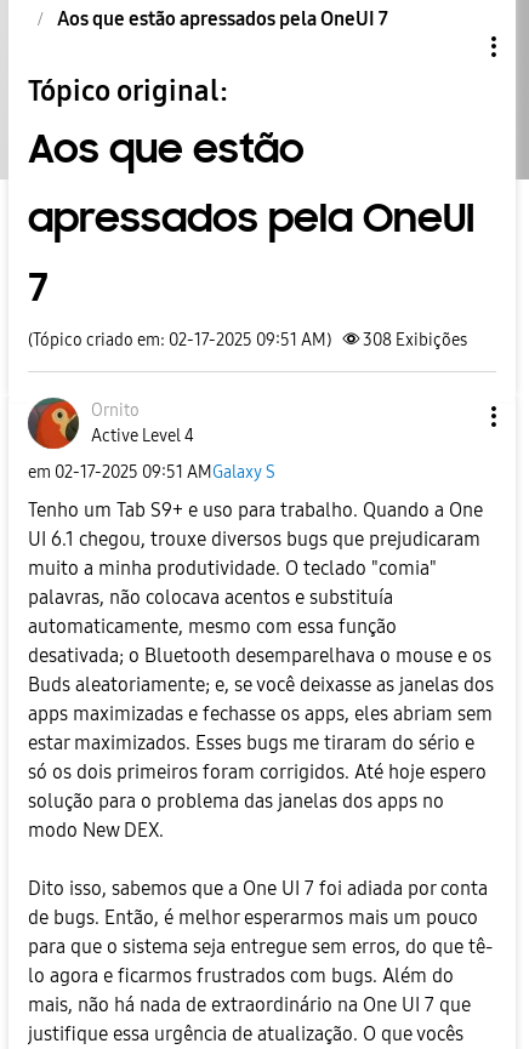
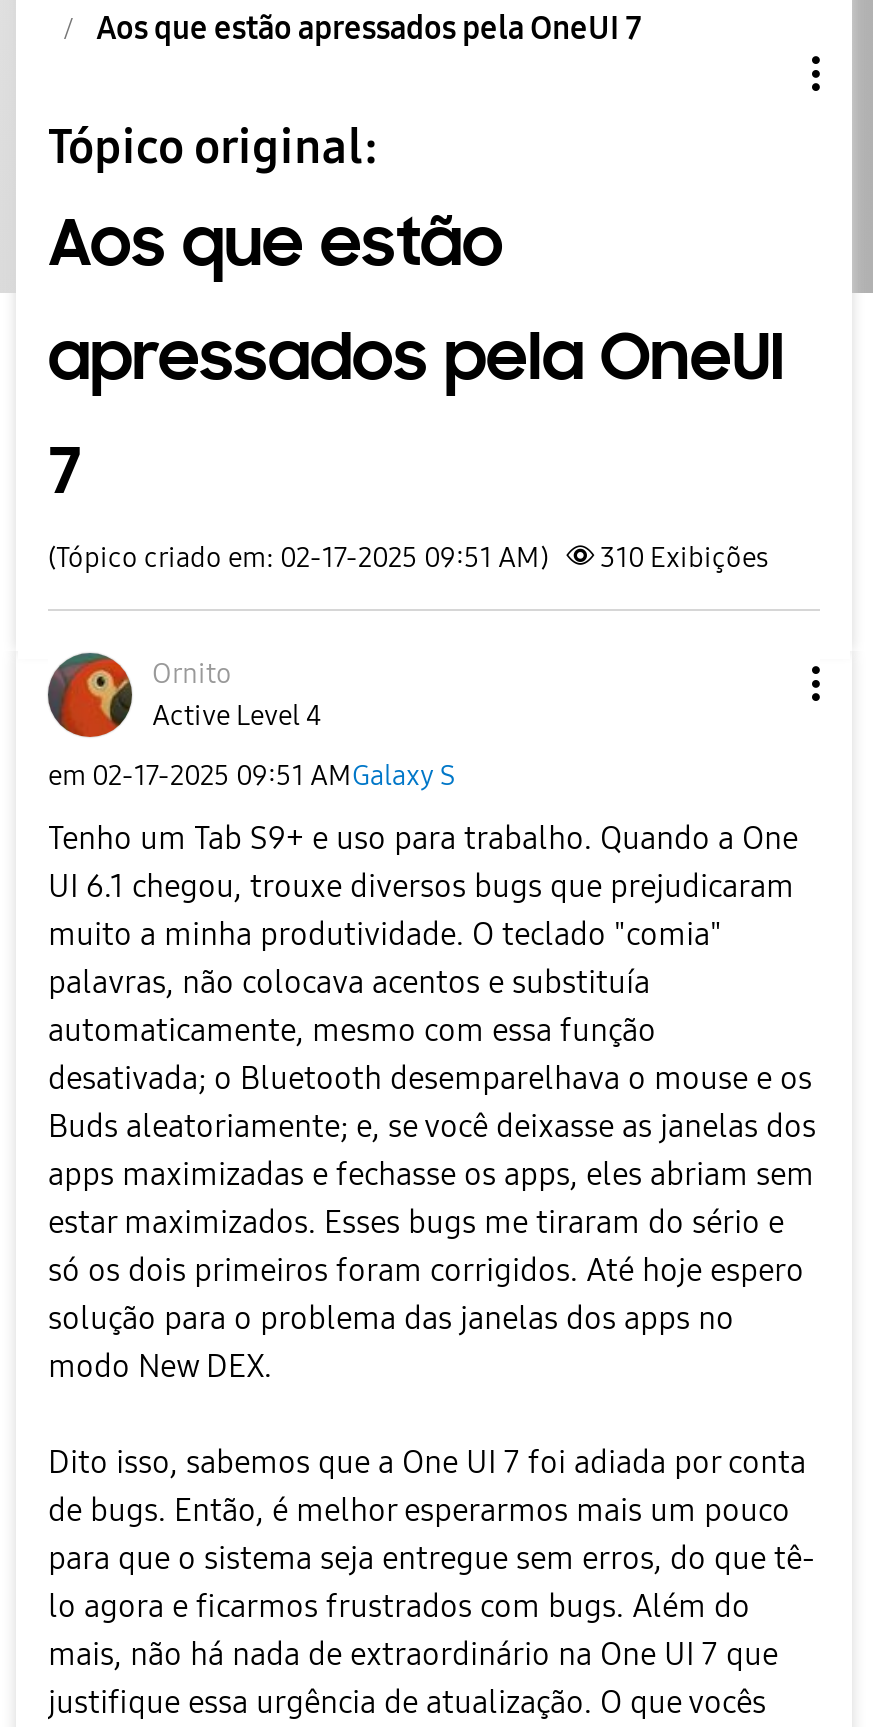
- (Tópico criado em: 02-17-2025 09:51 AM) 308 Exibições
+ (Tópico criado em: 02-17-2025 09:51 AM) 310 Exibições
